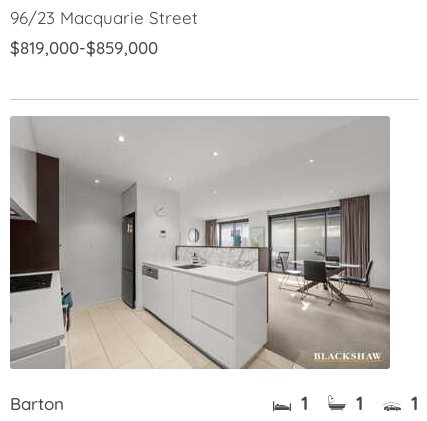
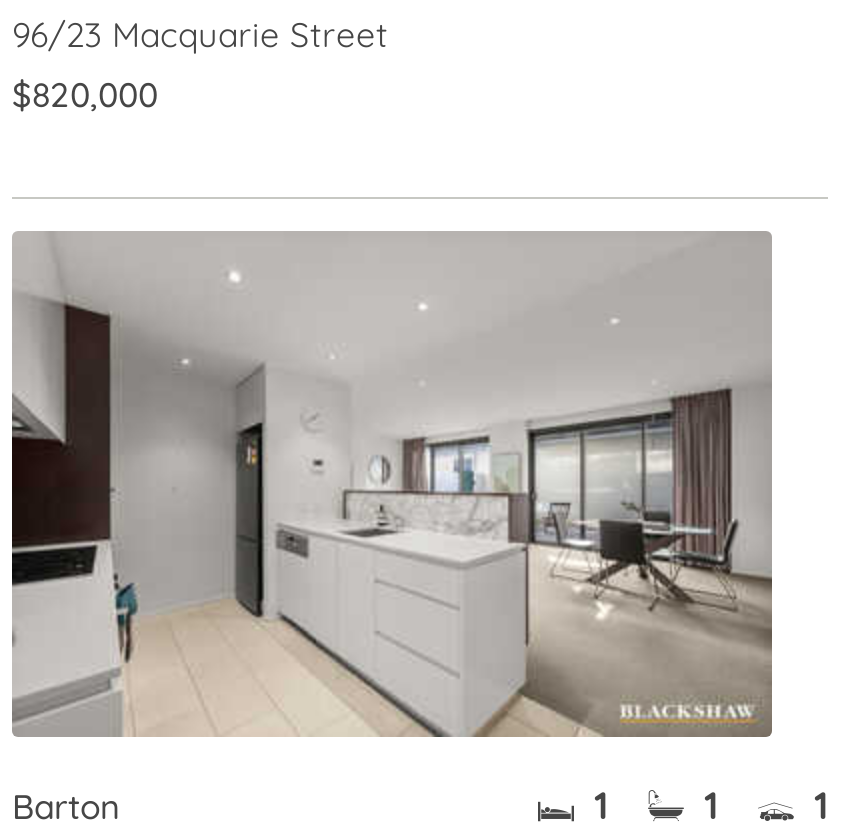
- $819,000-$859,000
+ $820,000
